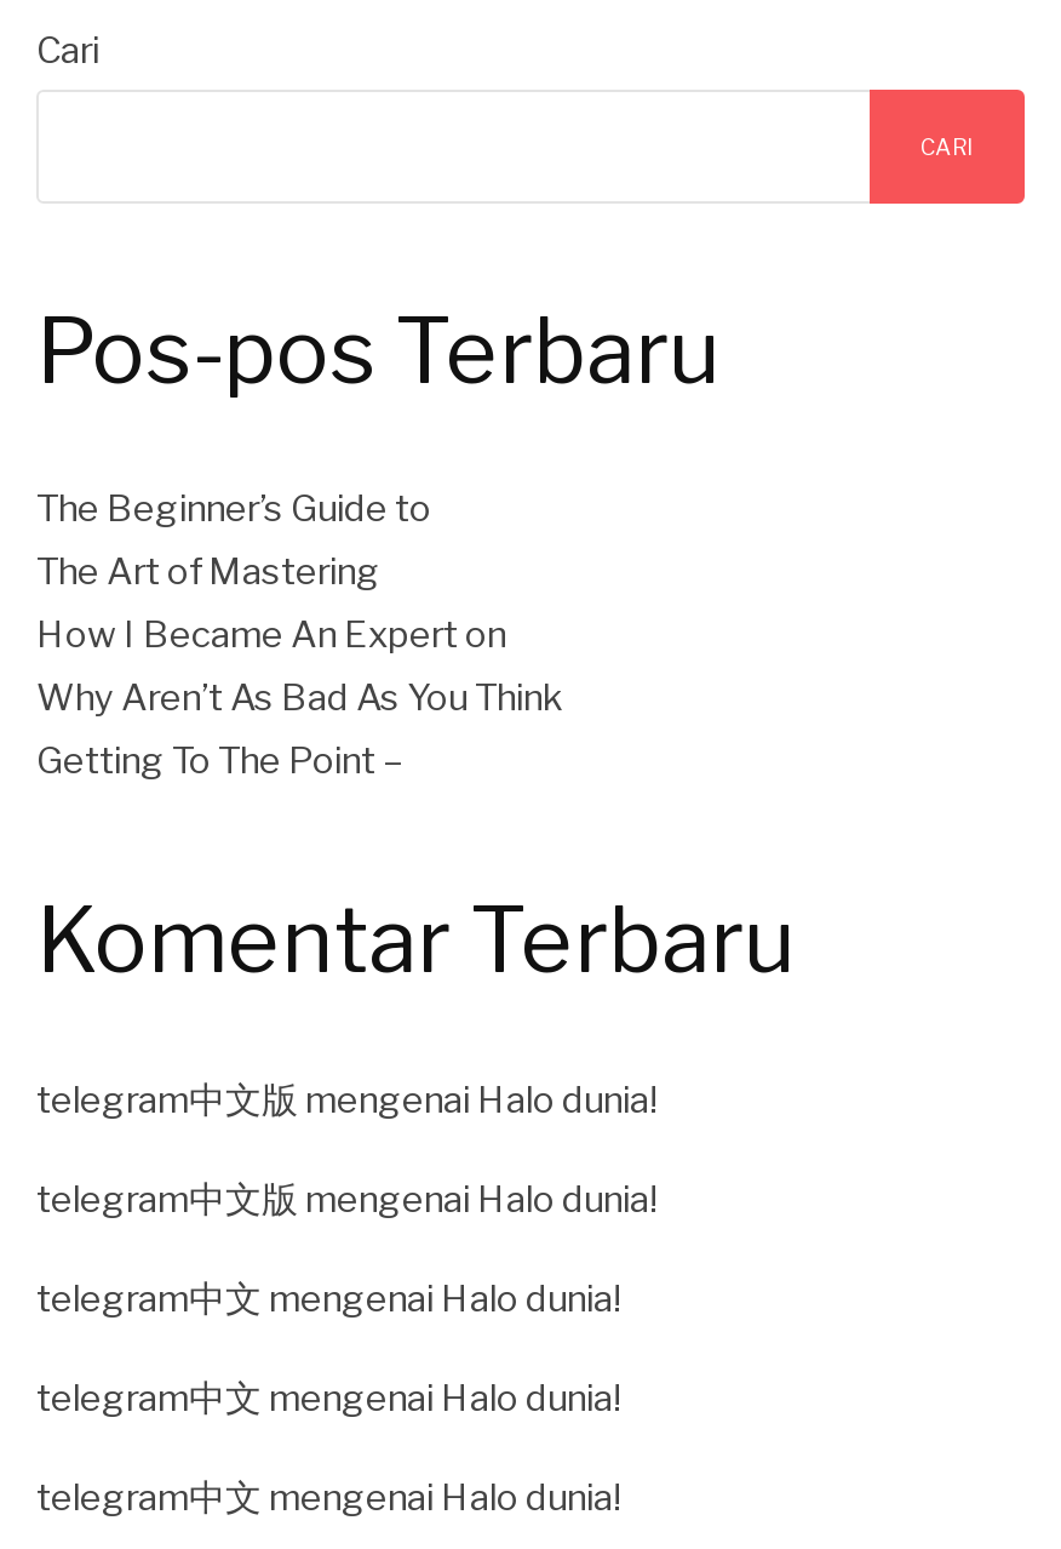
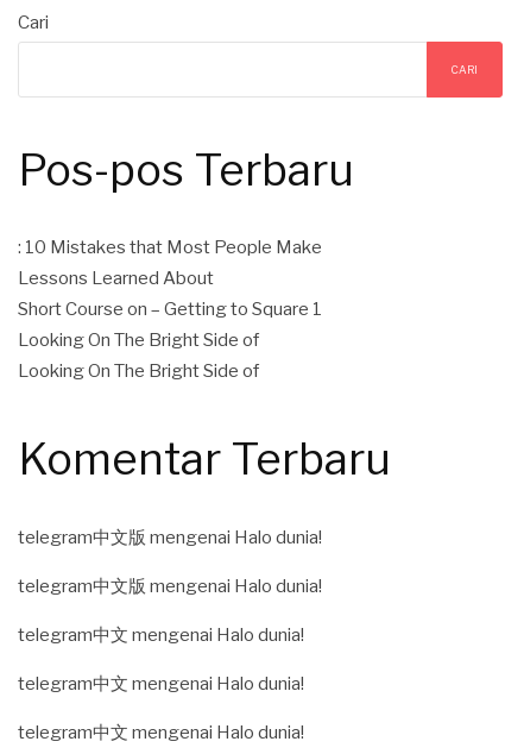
- The Beginner’s Guide to
- The Art of Mastering
- How I Became An Expert on
- Why Aren’t As Bad As You Think
- Getting To The Point –
+ : 10 Mistakes that Most People Make
+ Lessons Learned About
+ Short Course on – Getting to Square 1
+ Looking On The Bright Side of
+ Looking On The Bright Side of
